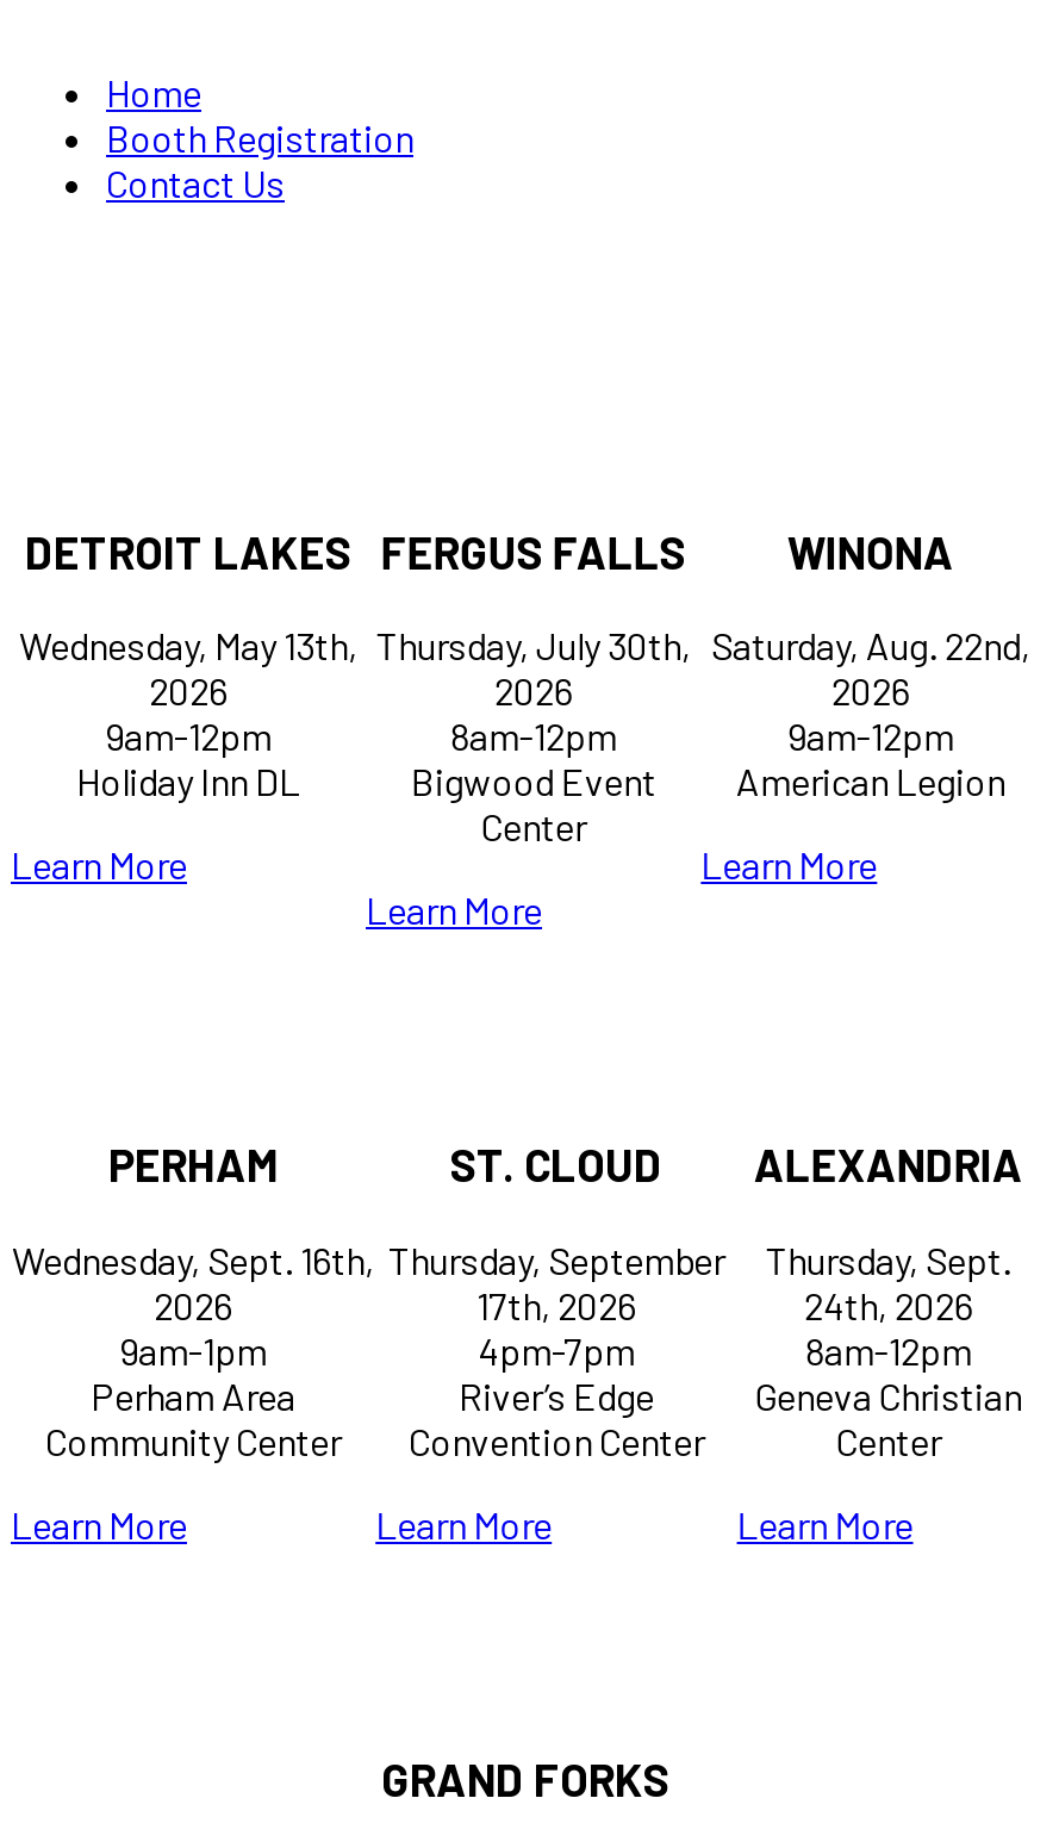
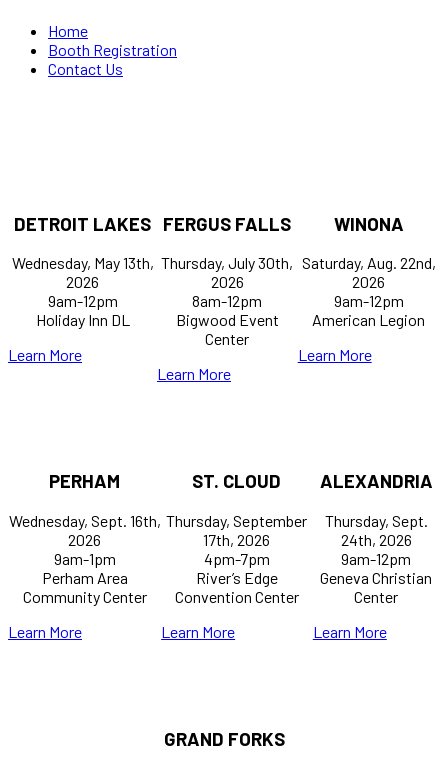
- 8am-12pm
+ 9am-12pm
